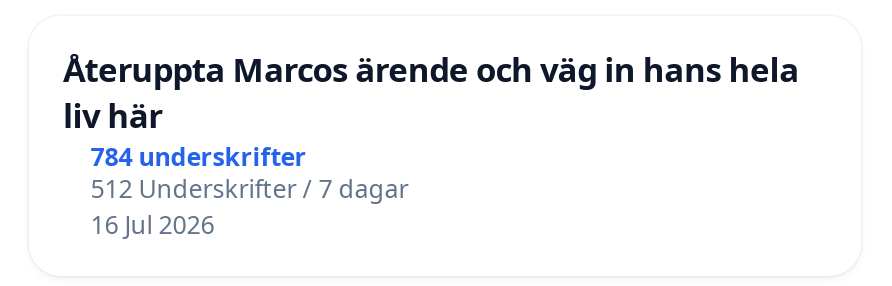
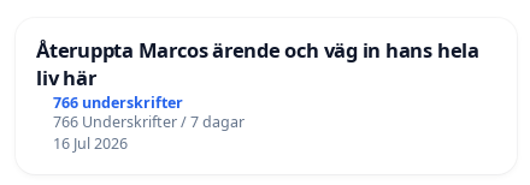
- 784 underskrifter
+ 766 underskrifter

- 512 Underskrifter / 7 dagar
+ 766 Underskrifter / 7 dagar
